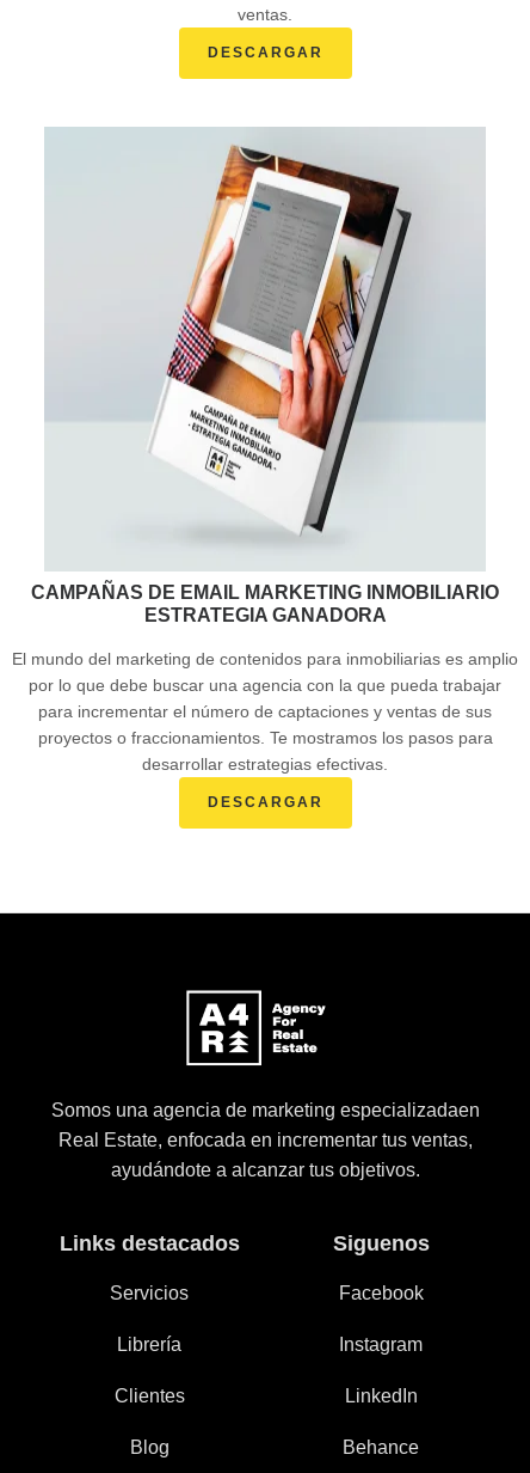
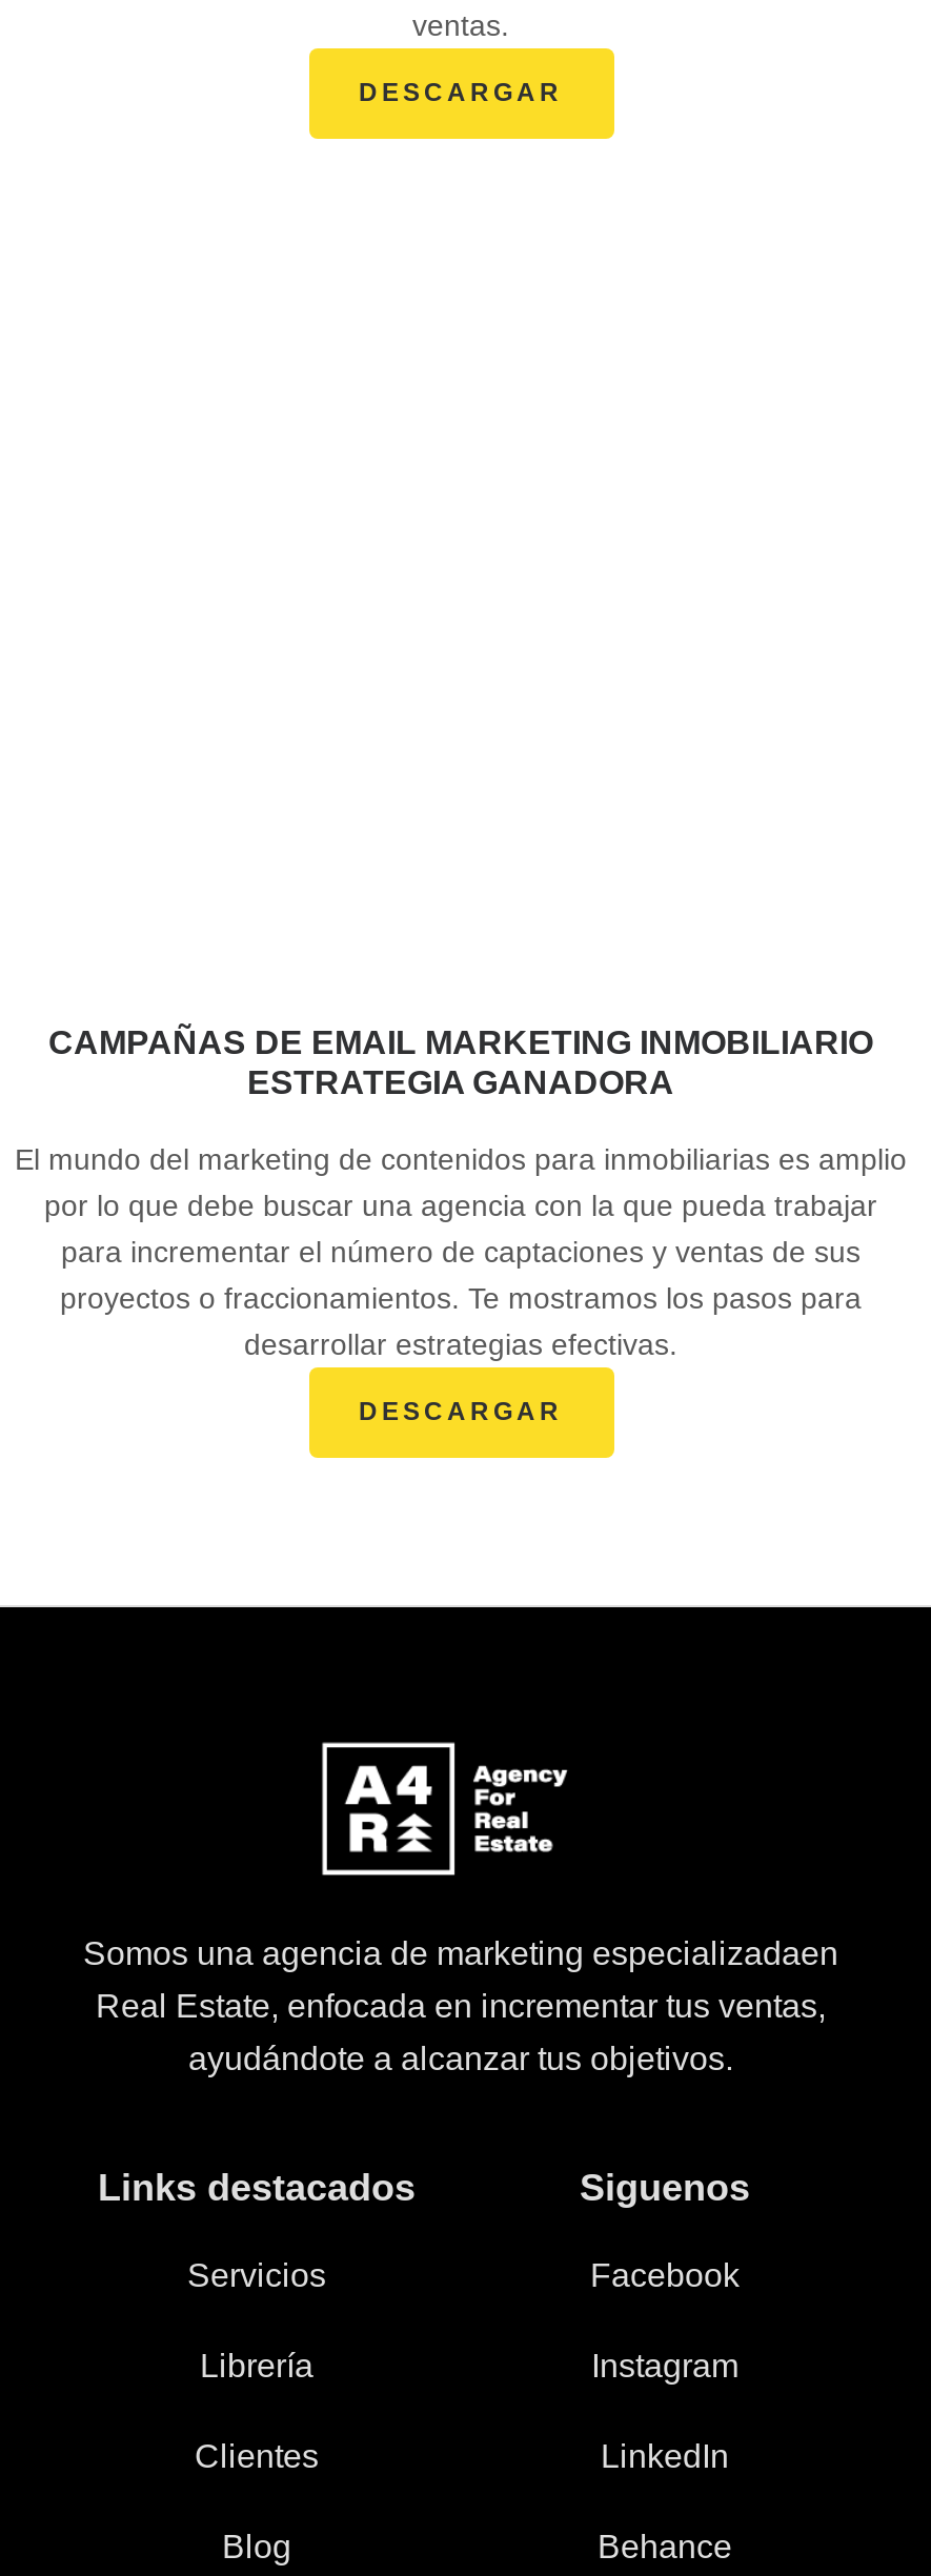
- [image]
